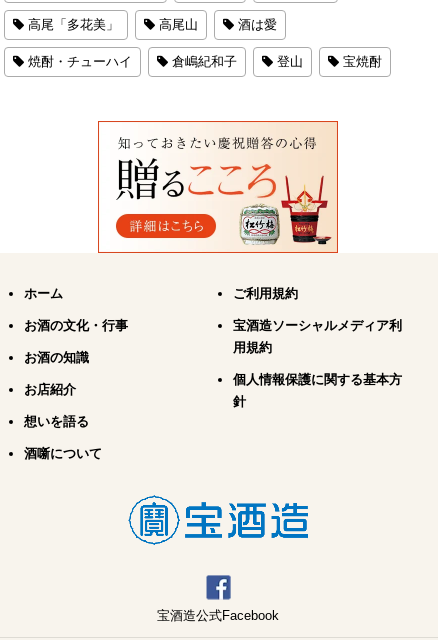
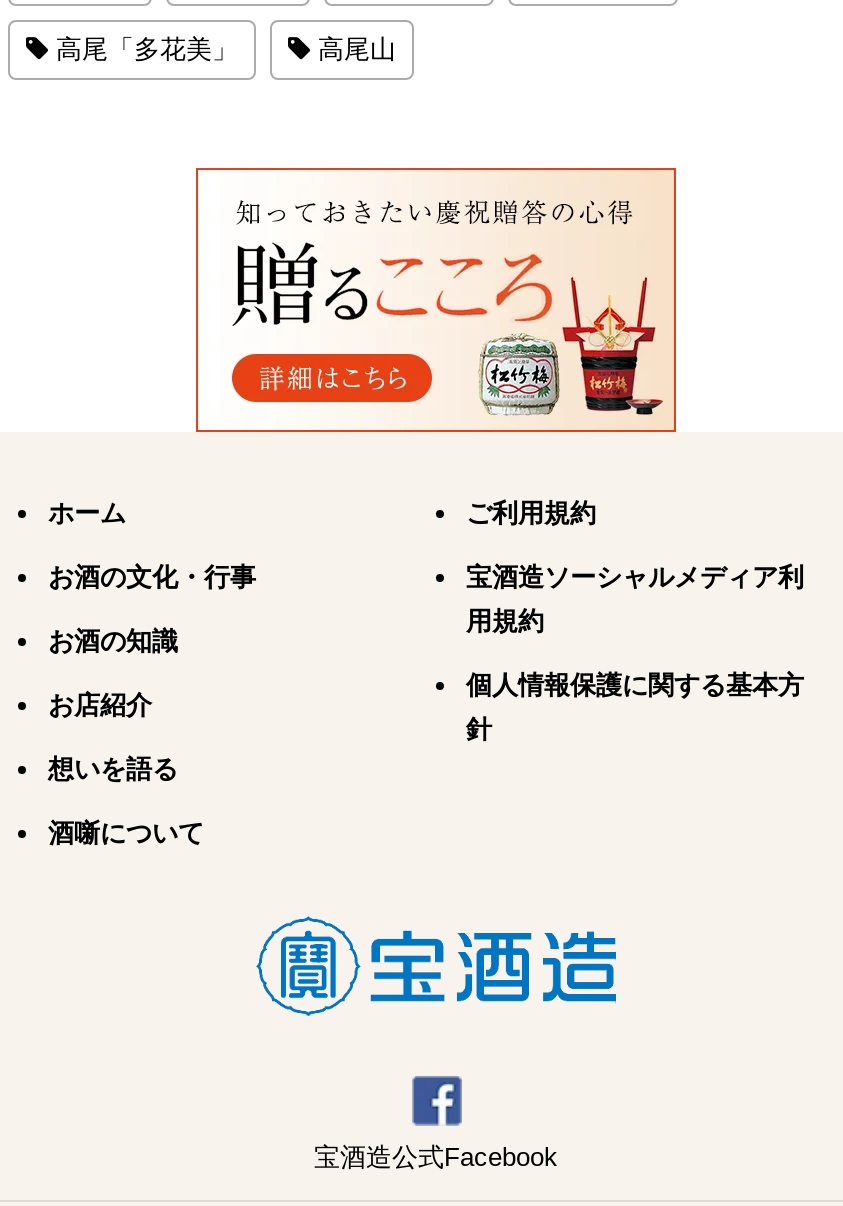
- 酒は愛
- 焼酎・チューハイ
- 倉嶋紀和子
- 登山
- 宝焼酎
